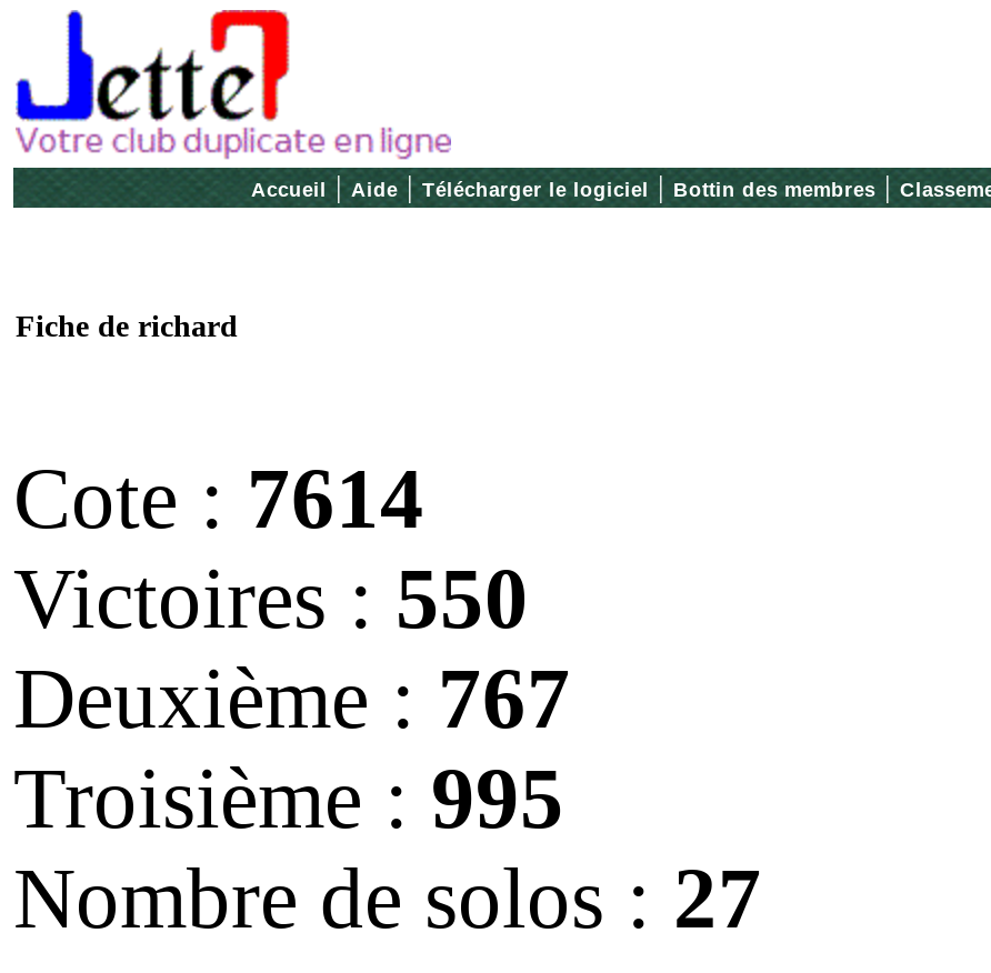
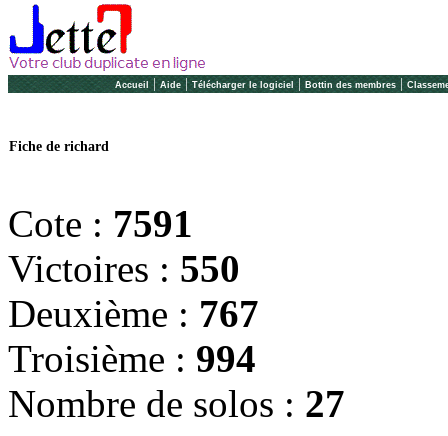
- Cote : 7614
+ Cote : 7591

- Troisième : 995
+ Troisième : 994
